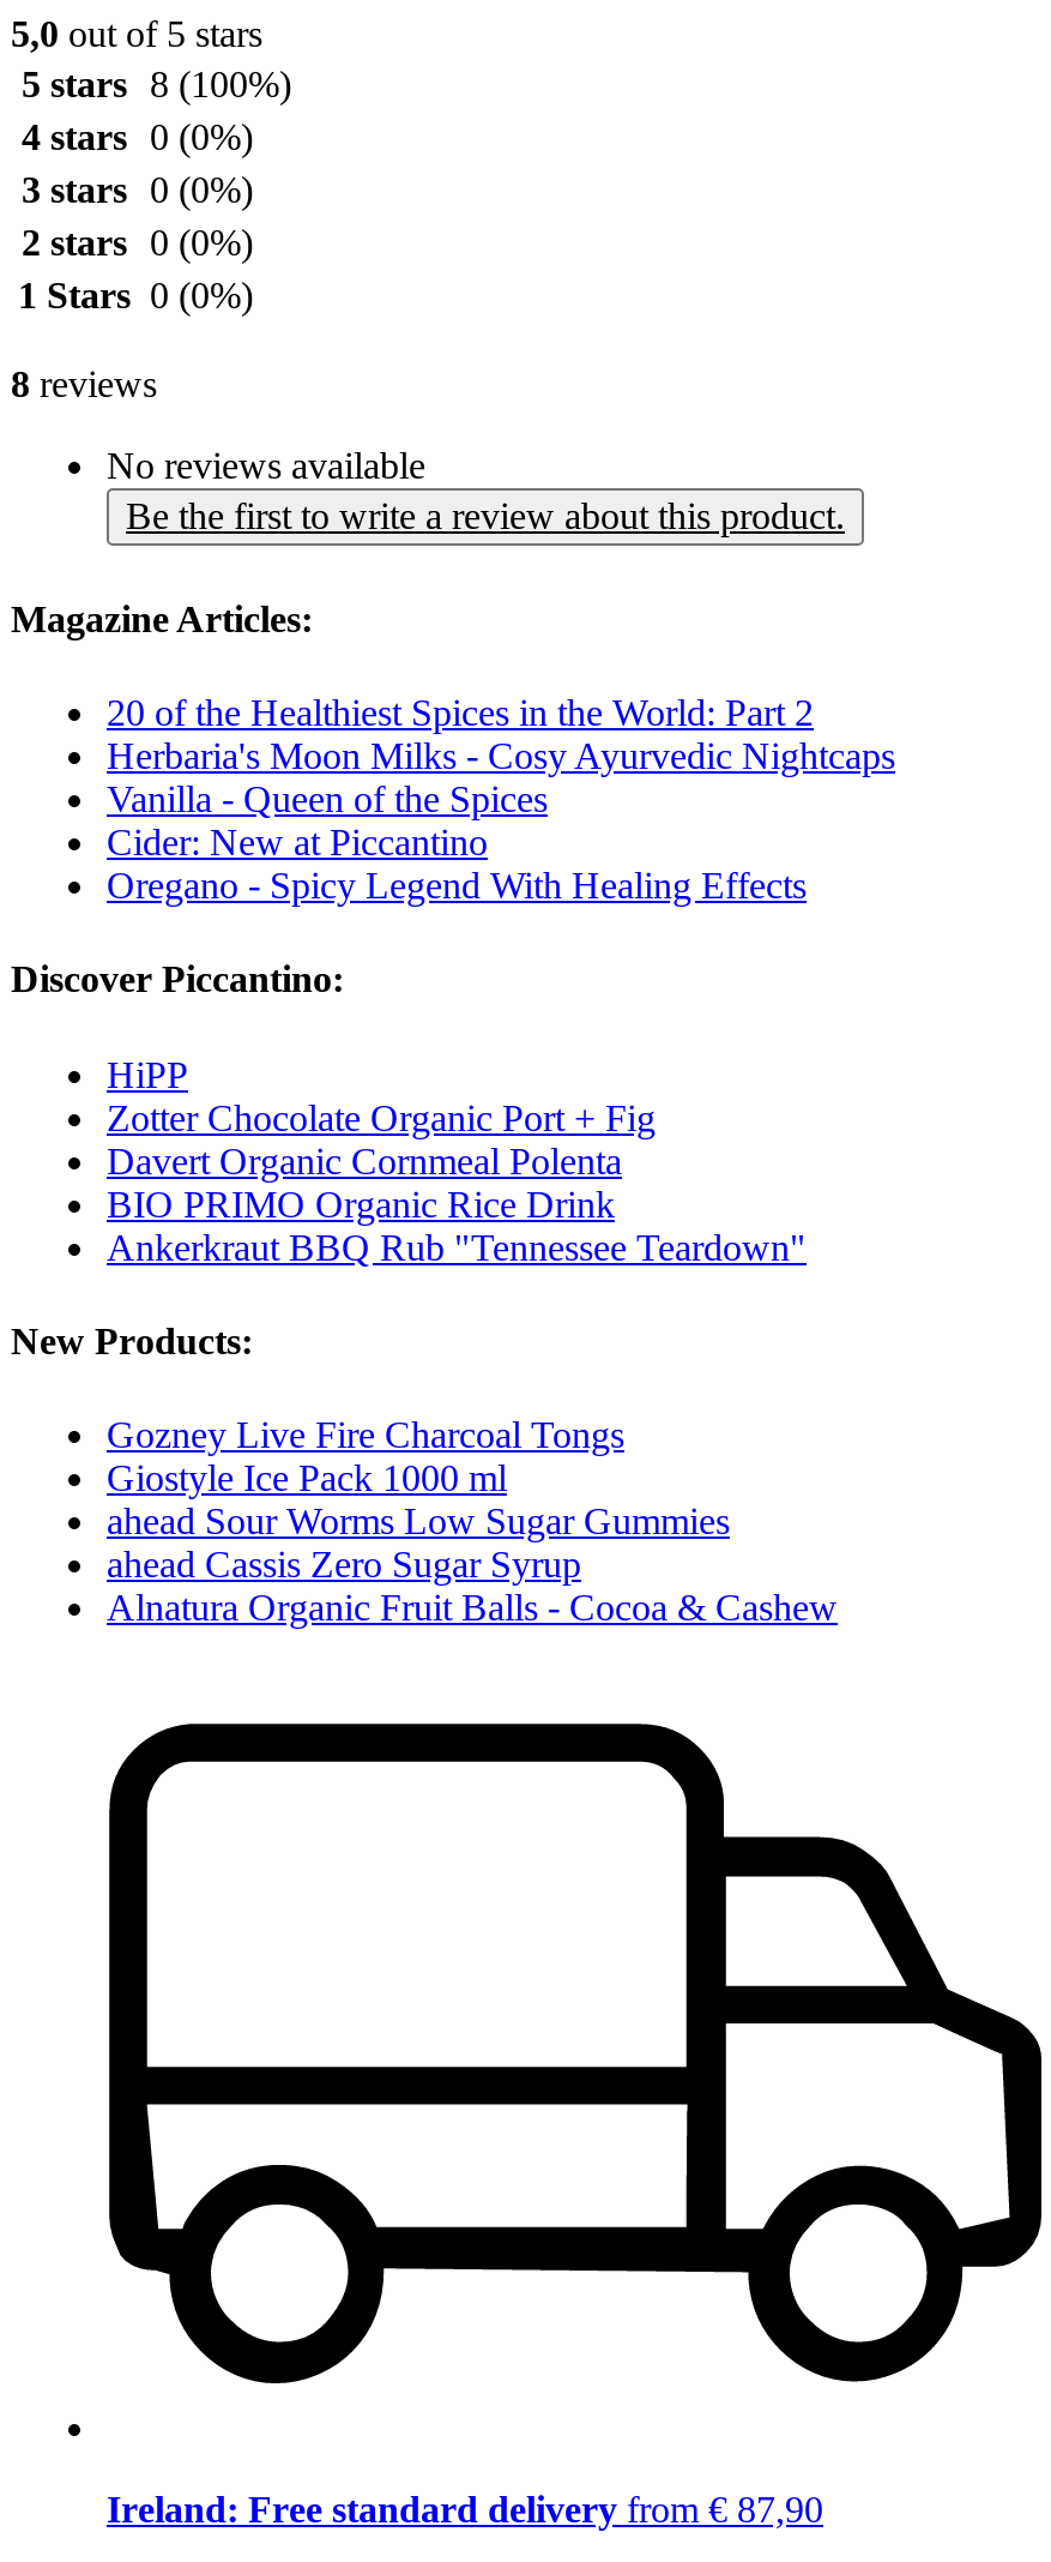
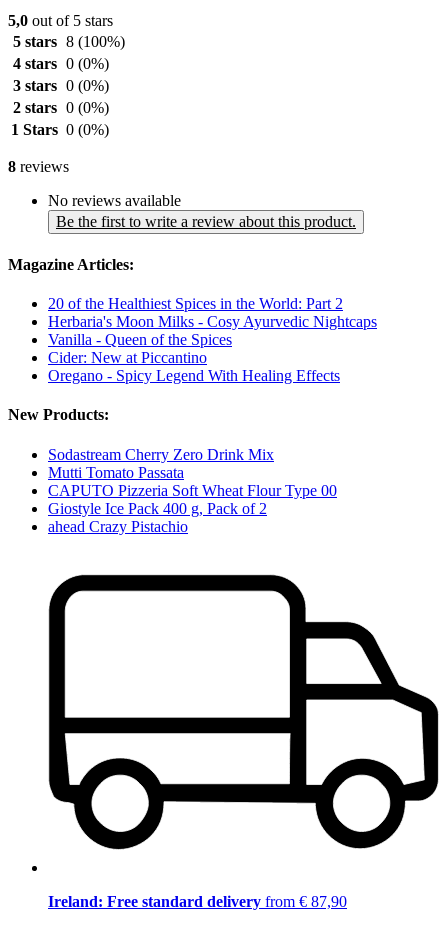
- Discover Piccantino:
- HiPP
- Zotter Chocolate Organic Port + Fig
- Davert Organic Cornmeal Polenta
- BIO PRIMO Organic Rice Drink
- Ankerkraut BBQ Rub "Tennessee Teardown"

- Gozney Live Fire Charcoal Tongs
- Giostyle Ice Pack 1000 ml
- ahead Sour Worms Low Sugar Gummies
- ahead Cassis Zero Sugar Syrup
- Alnatura Organic Fruit Balls - Cocoa & Cashew
+ Sodastream Cherry Zero Drink Mix
+ Mutti Tomato Passata
+ CAPUTO Pizzeria Soft Wheat Flour Type 00
+ Giostyle Ice Pack 400 g, Pack of 2
+ ahead Crazy Pistachio
